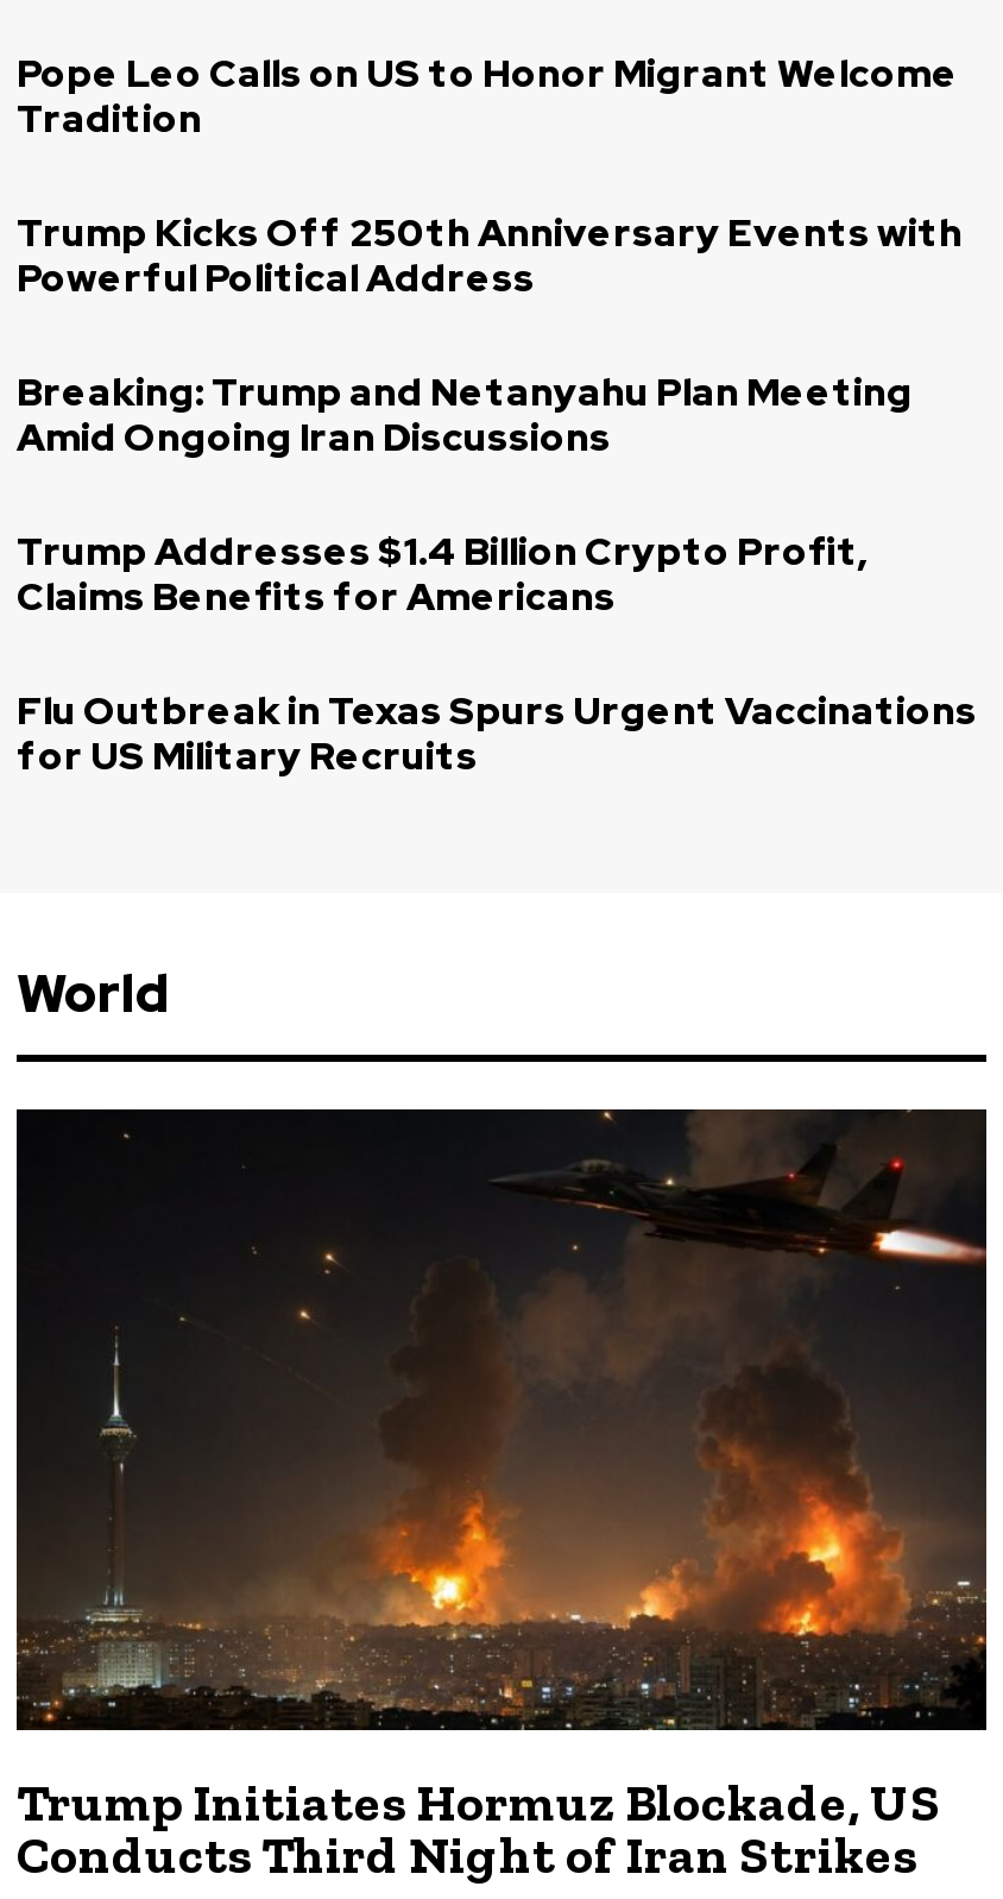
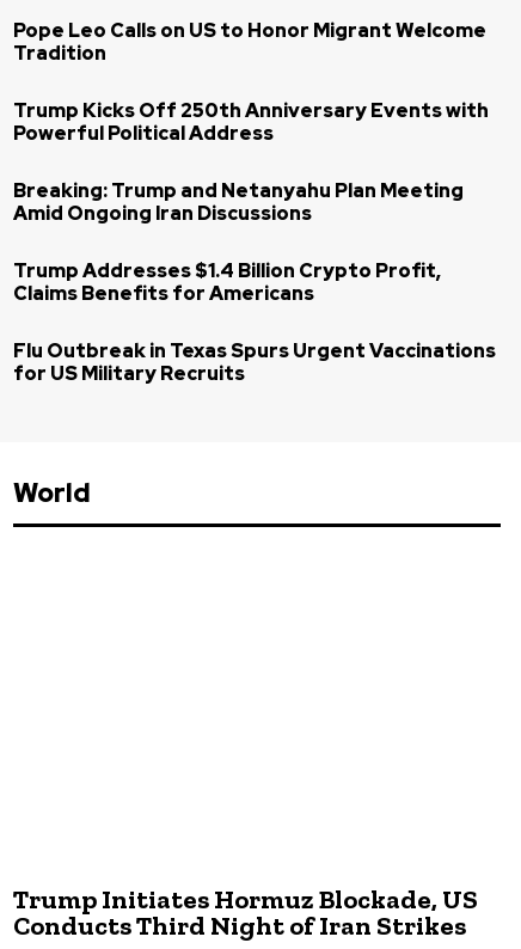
- [image]
